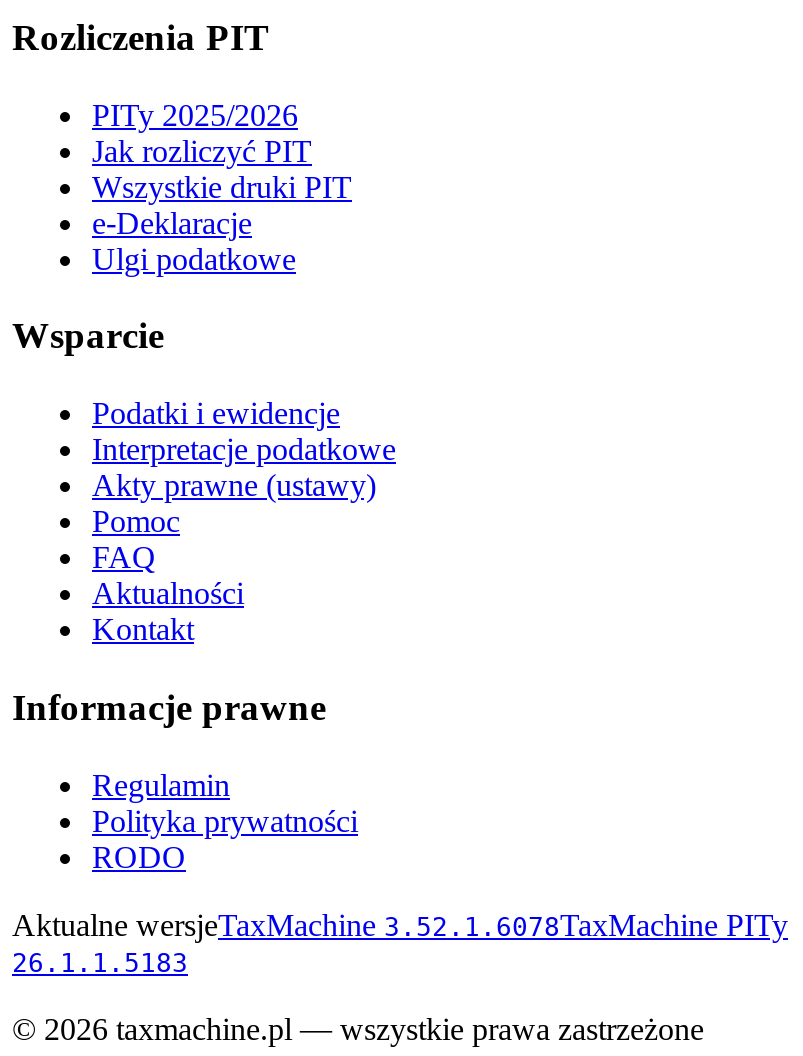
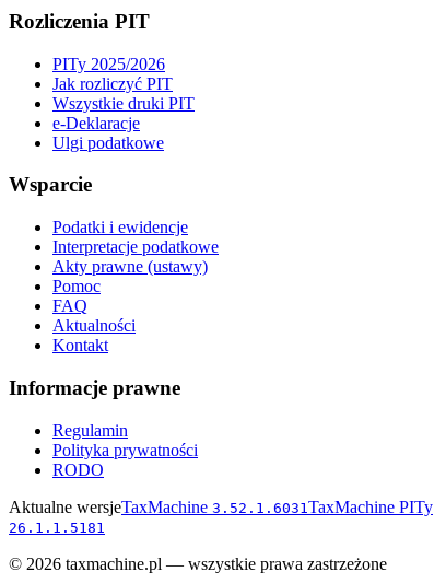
- Aktualne wersjeTaxMachine 3.52.1.6078TaxMachine PITy
+ Aktualne wersjeTaxMachine 3.52.1.6031TaxMachine PITy

- 26.1.1.5183
+ 26.1.1.5181
